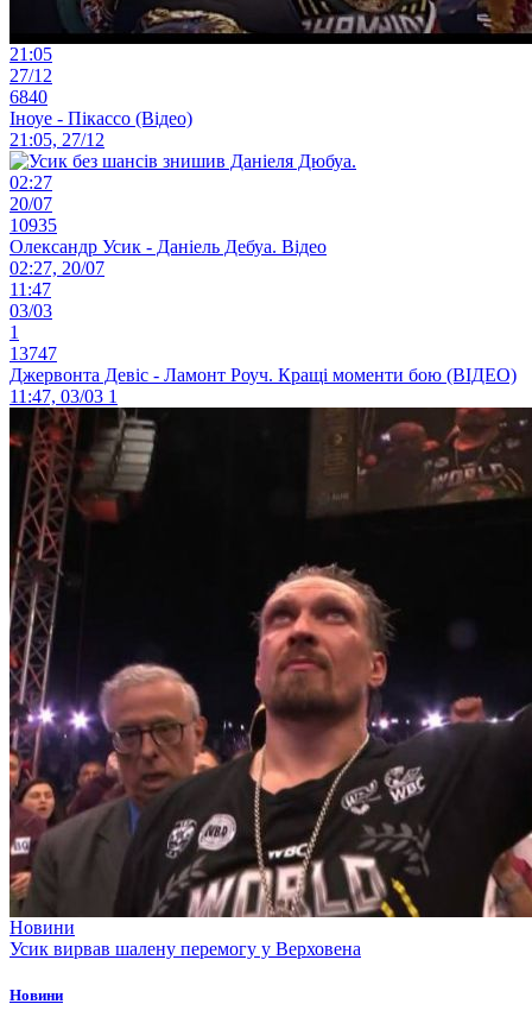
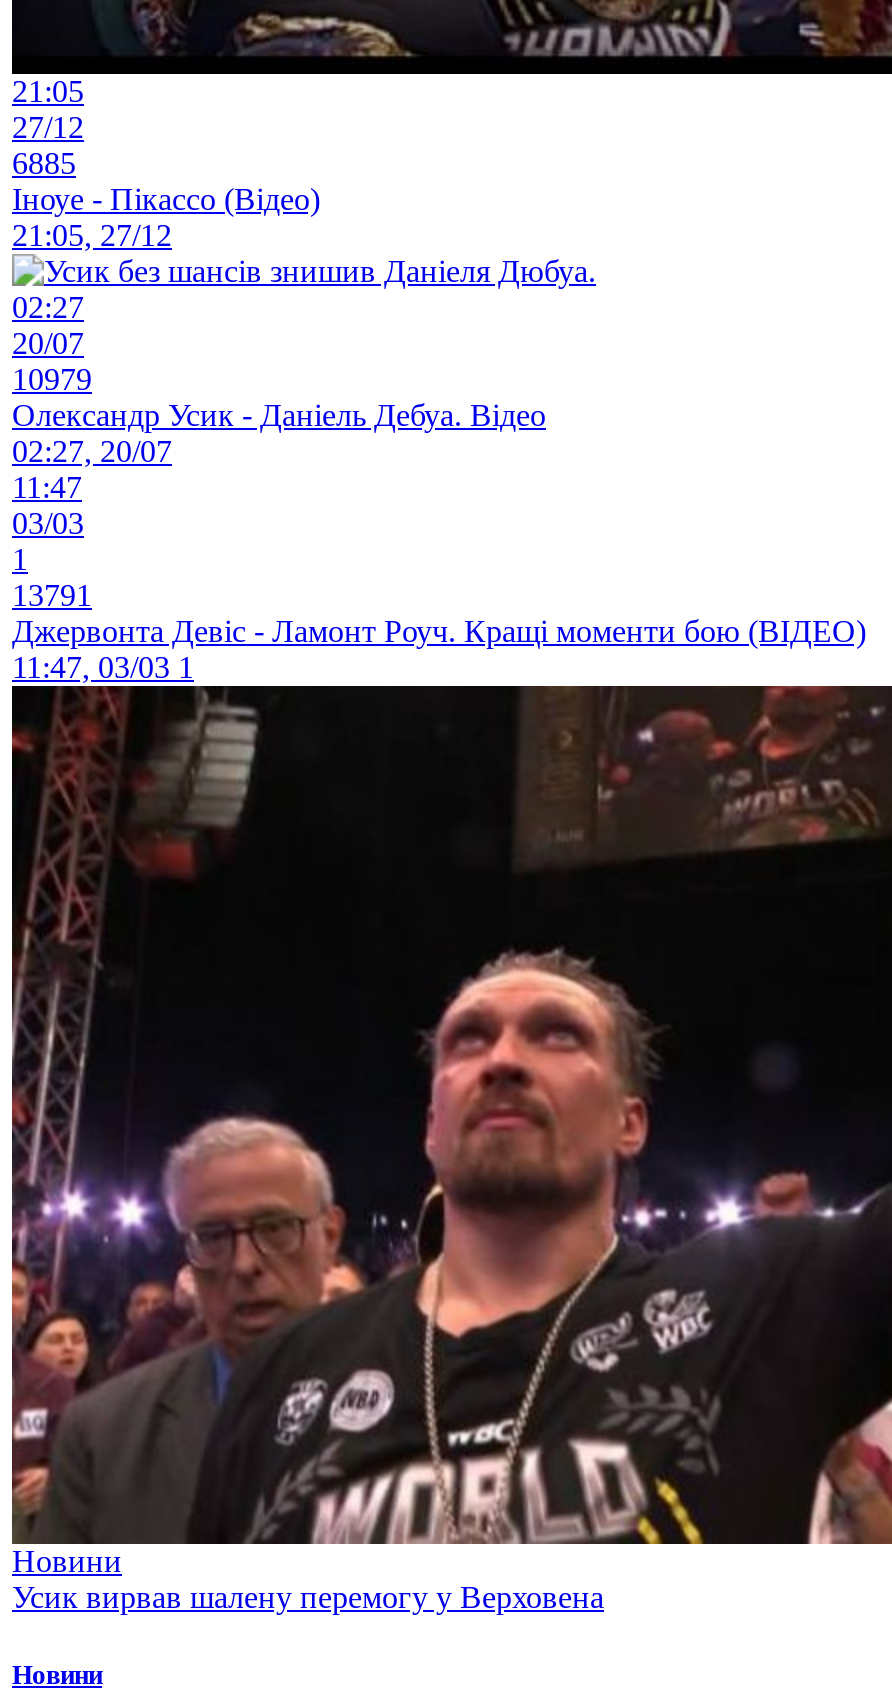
- 6840
+ 6885

- 10935
+ 10979

- 13747
+ 13791
